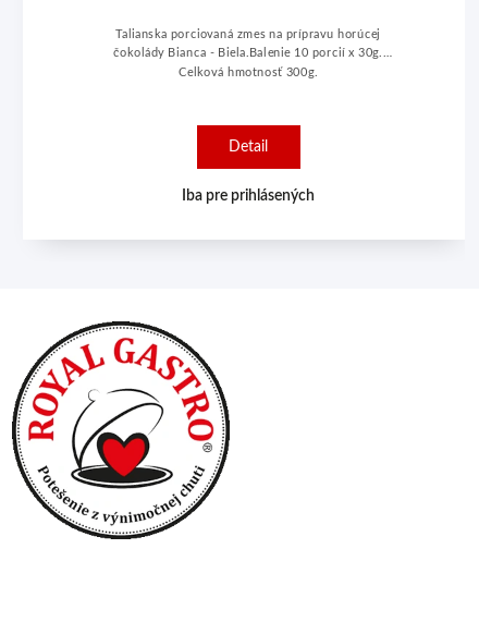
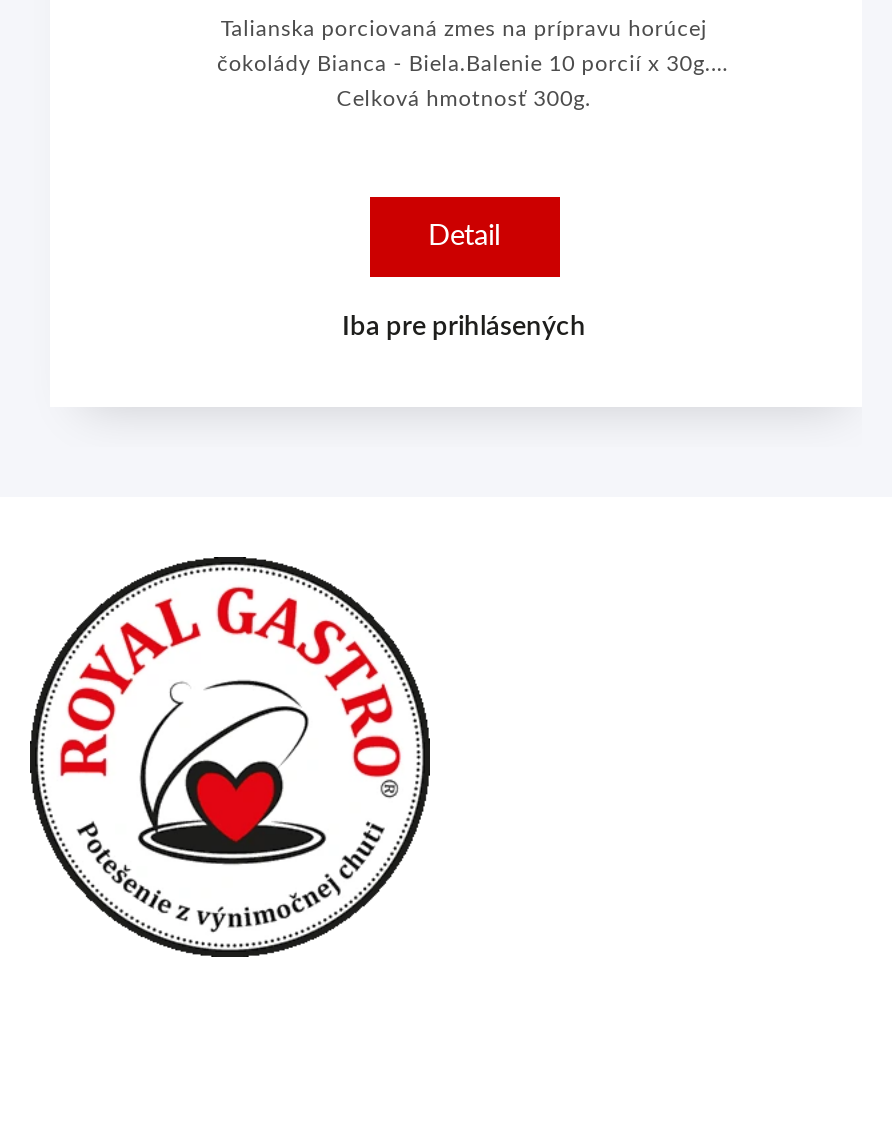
- čokolády Bianca - Biela.Balenie 10 porcií x 30g.
+ čokolády Latte - Mliečna.Balenie 10 porcií x 30g.
